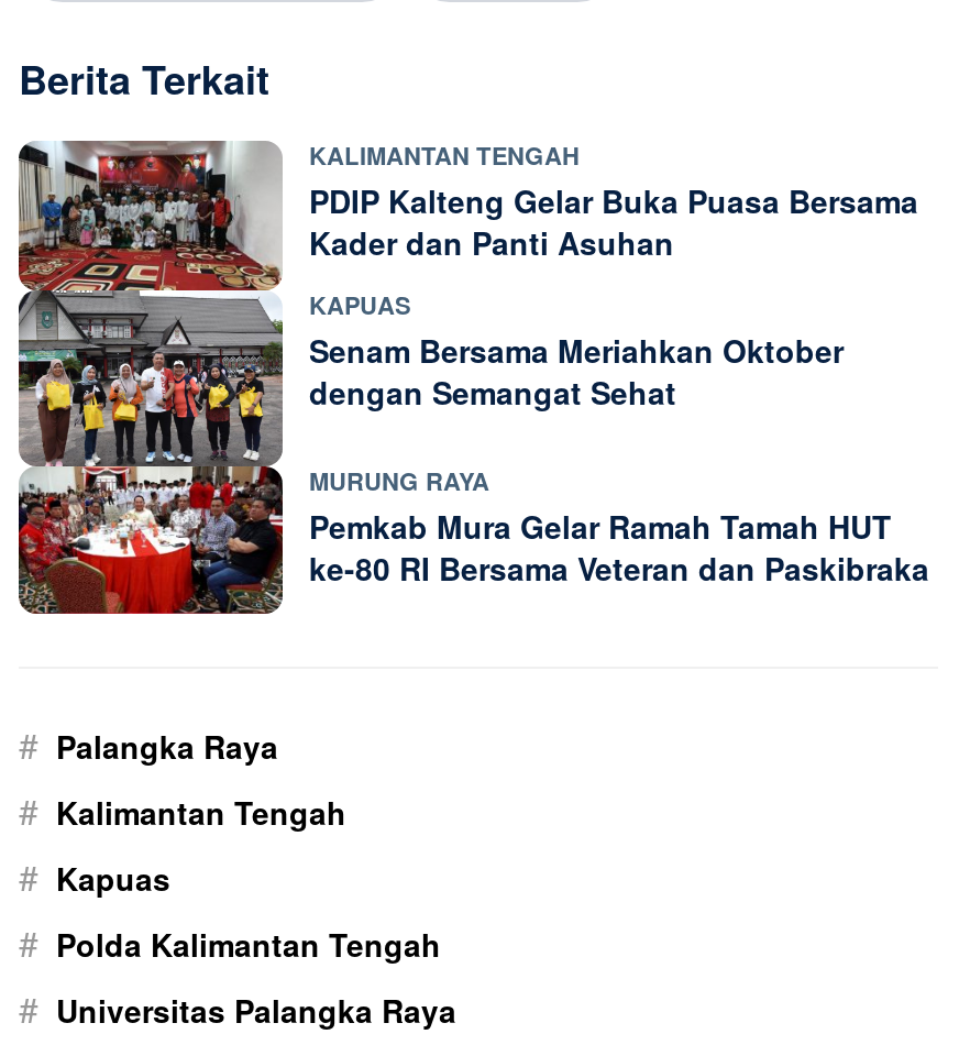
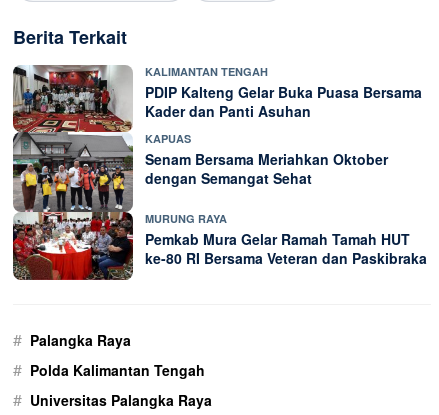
- # Kalimantan Tengah
- # Kapuas
